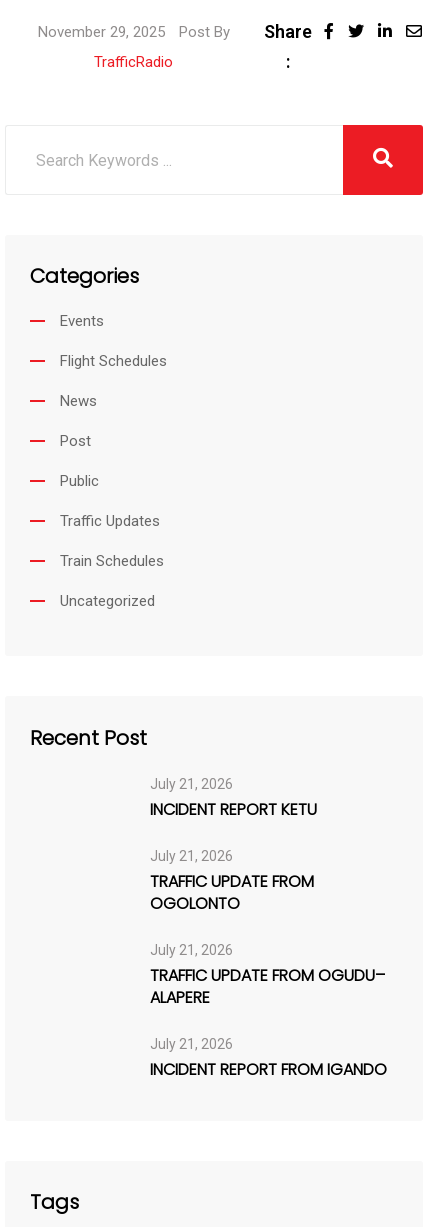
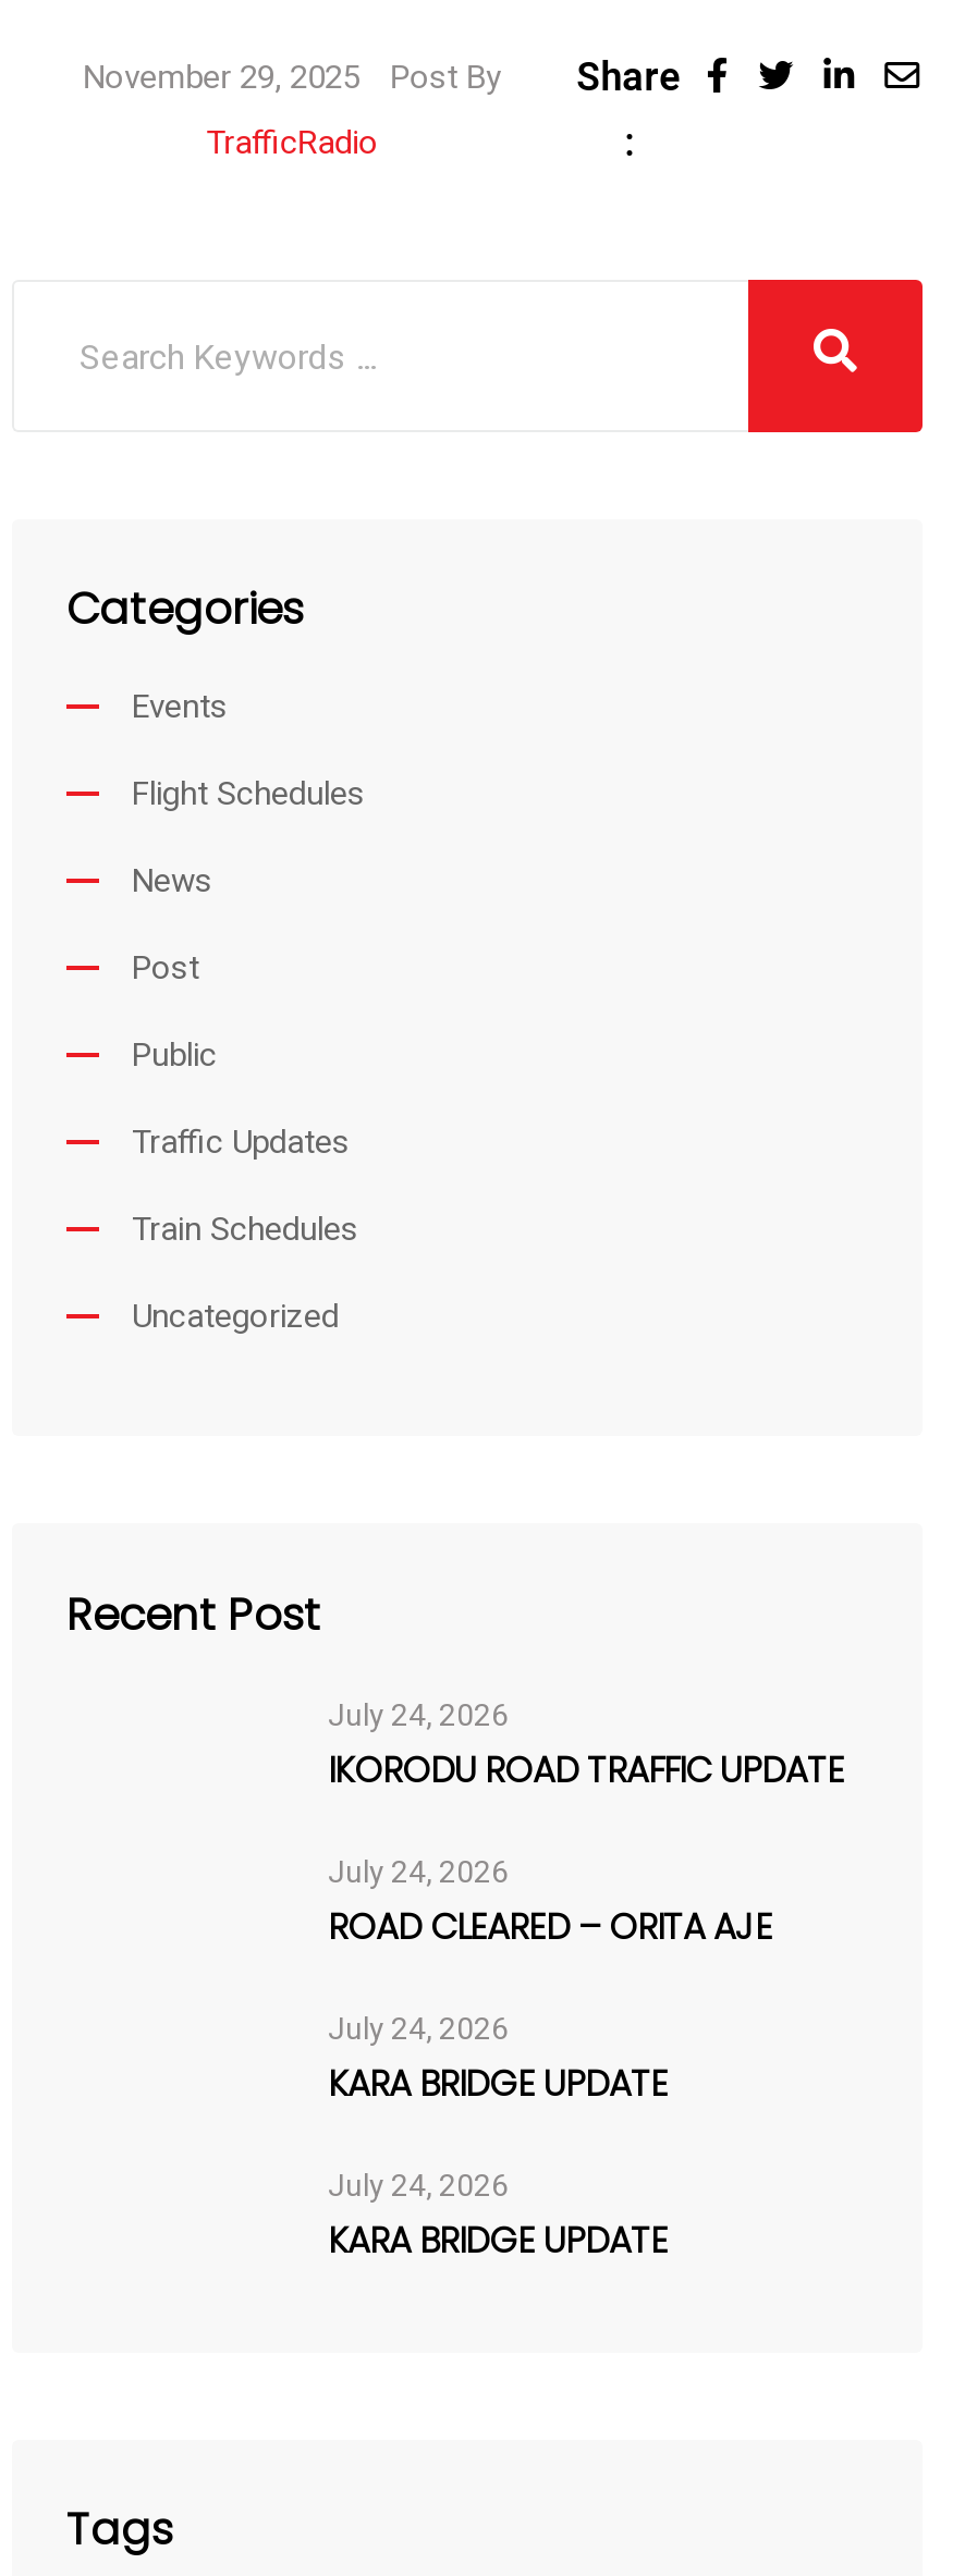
- July 21, 2026
- INCIDENT REPORT KETU
+ July 24, 2026
+ IKORODU ROAD TRAFFIC UPDATE

- July 21, 2026
- TRAFFIC UPDATE FROM
- OGOLONTO
+ July 24, 2026
+ ROAD CLEARED – ORITA AJE

- July 21, 2026
- TRAFFIC UPDATE FROM OGUDU–
- ALAPERE
+ July 24, 2026
+ KARA BRIDGE UPDATE

- July 21, 2026
- INCIDENT REPORT FROM IGANDO
+ July 24, 2026
+ KARA BRIDGE UPDATE
